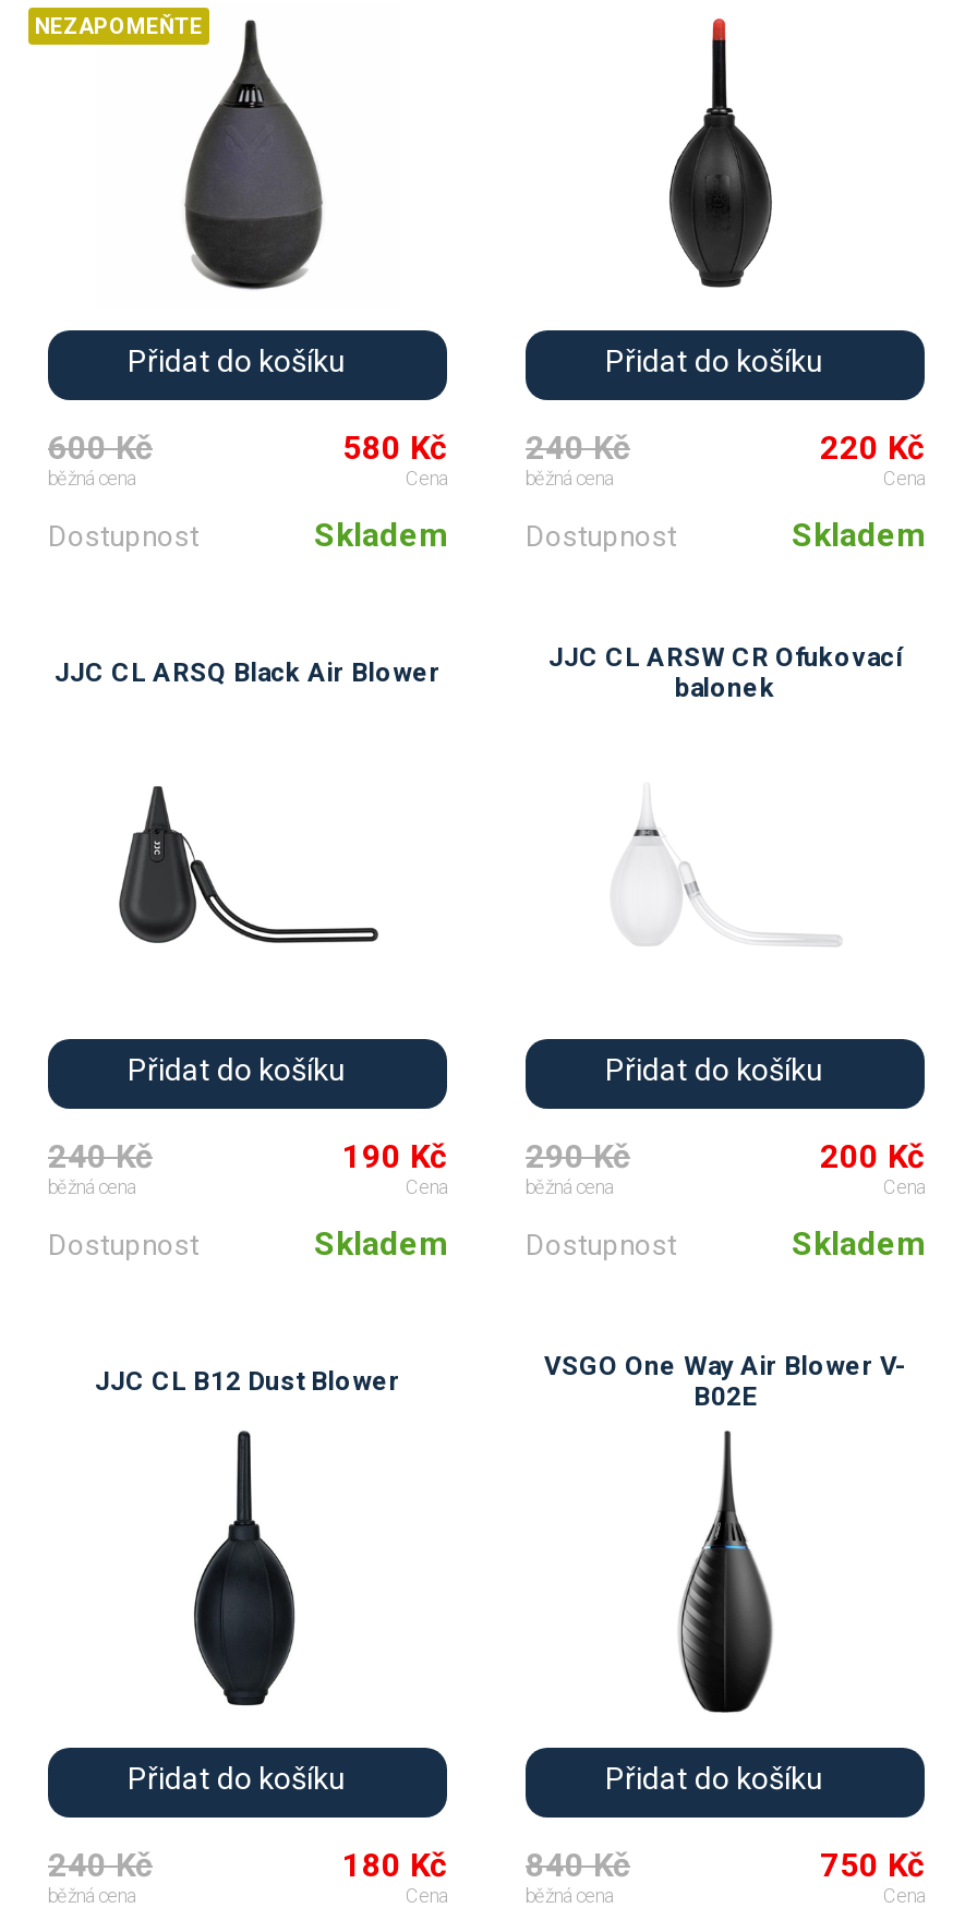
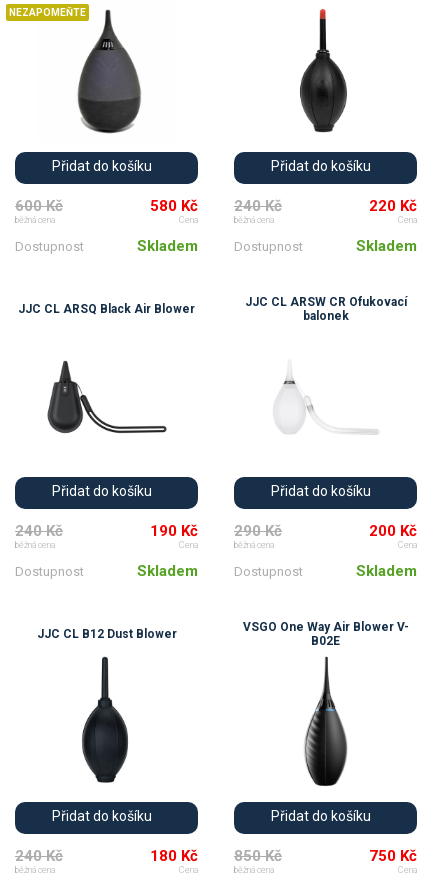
- 180 Kč 840 Kč
+ 180 Kč 850 Kč
